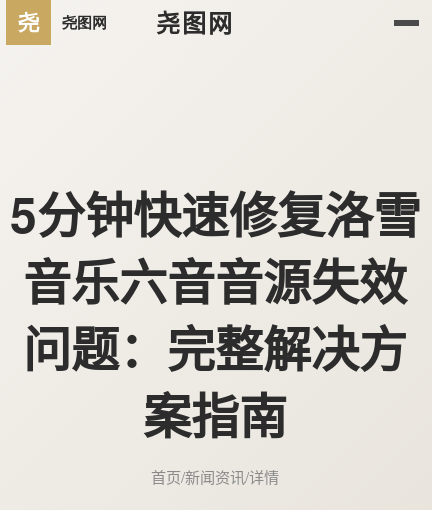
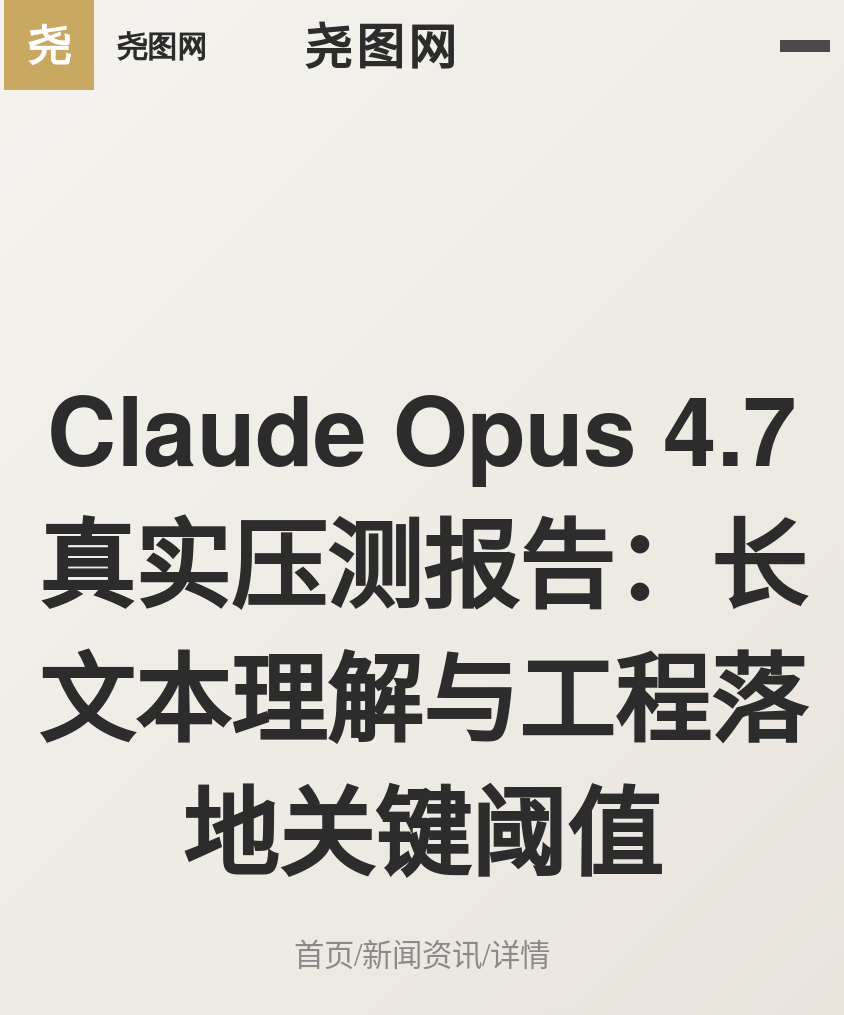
- 5分钟快速修复洛雪
- 音乐六音音源失效
- 问题：完整解决方
- 案指南
+ Claude Opus 4.7
+ 真实压测报告：长
+ 文本理解与工程落
+ 地关键阈值
